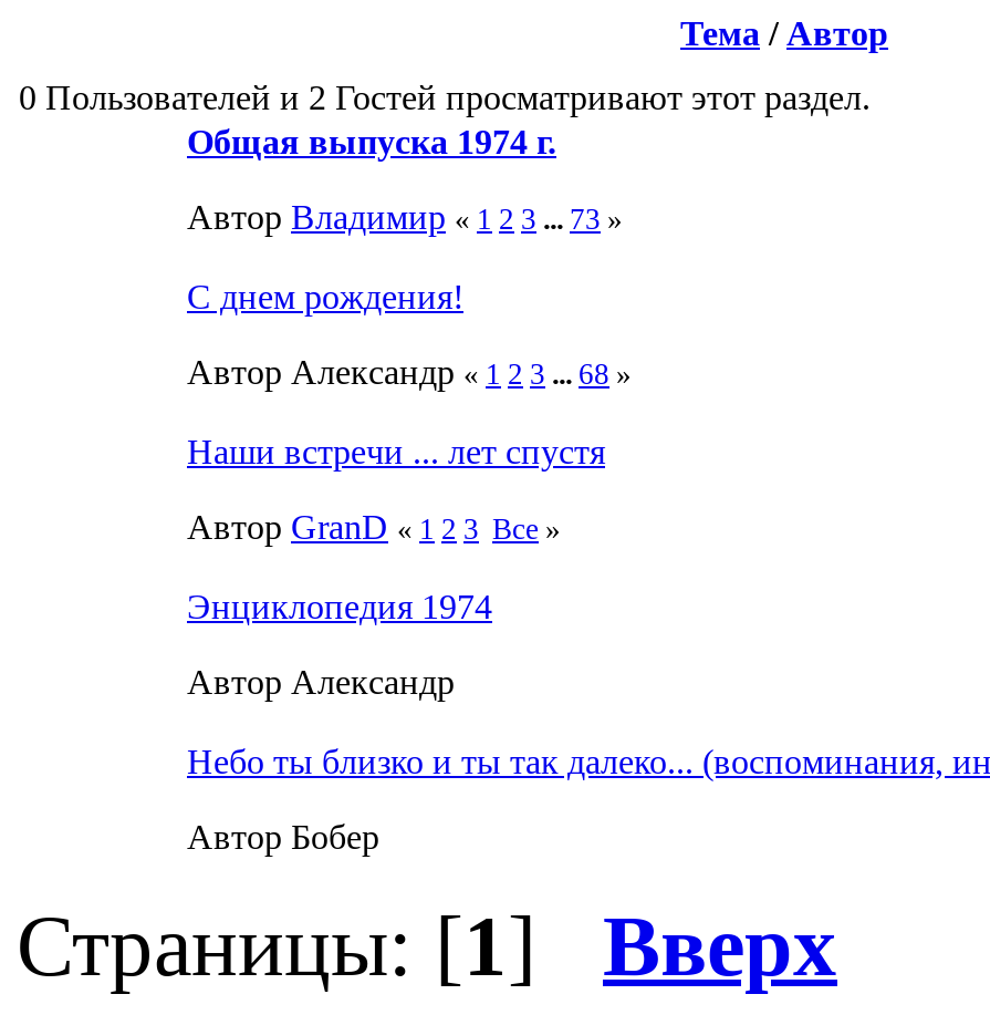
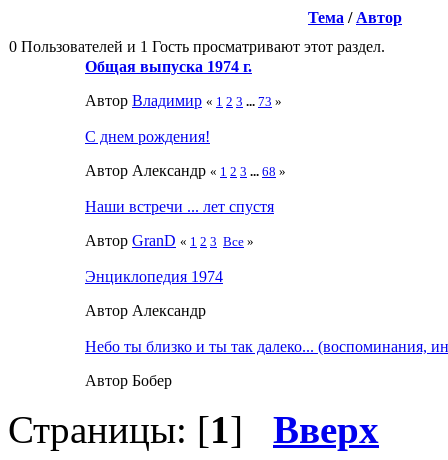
- 0 Пользователей и 2 Гостей просматривают этот раздел.
+ 0 Пользователей и 1 Гость просматривают этот раздел.
